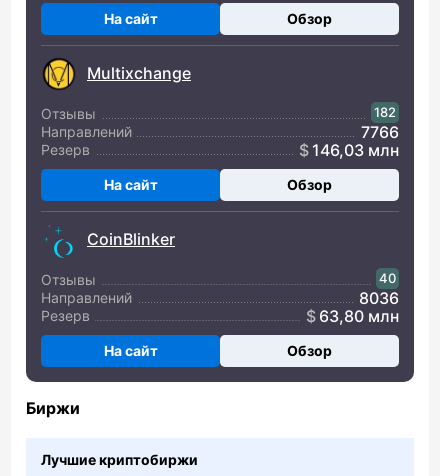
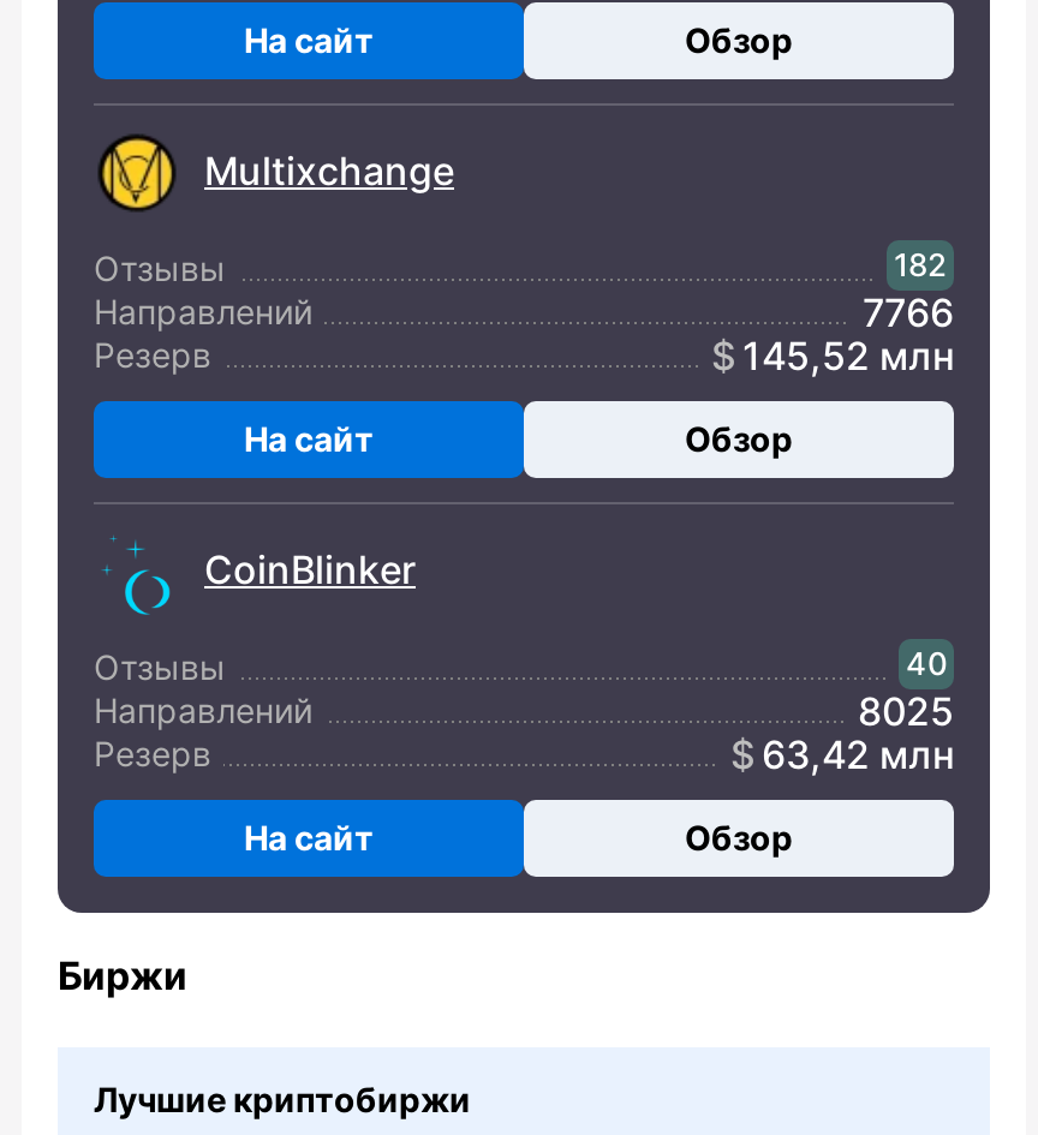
- 146,03 млн
+ 145,52 млн

- 8036
+ 8025

- 63,80 млн
+ 63,42 млн
